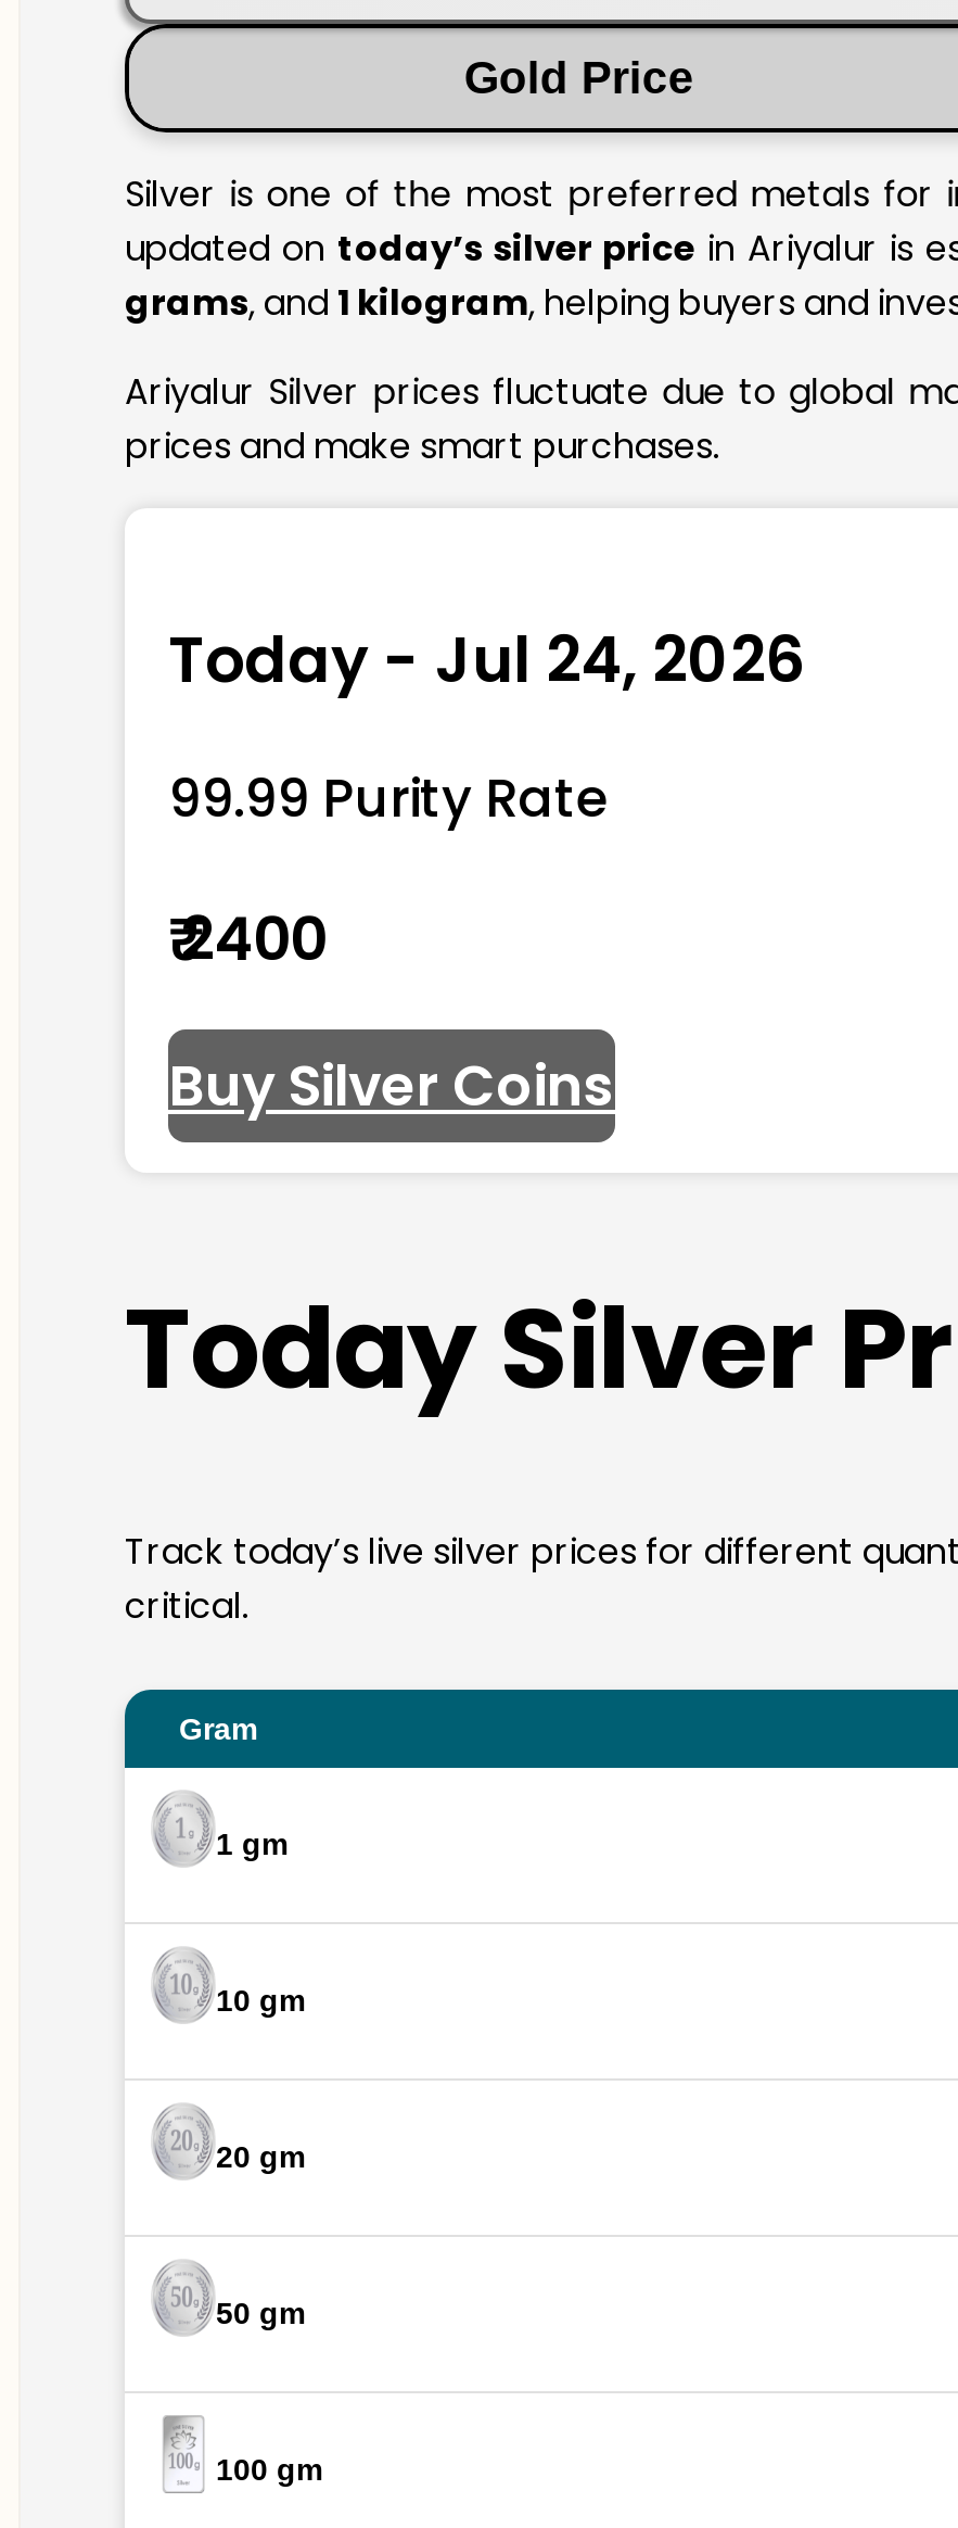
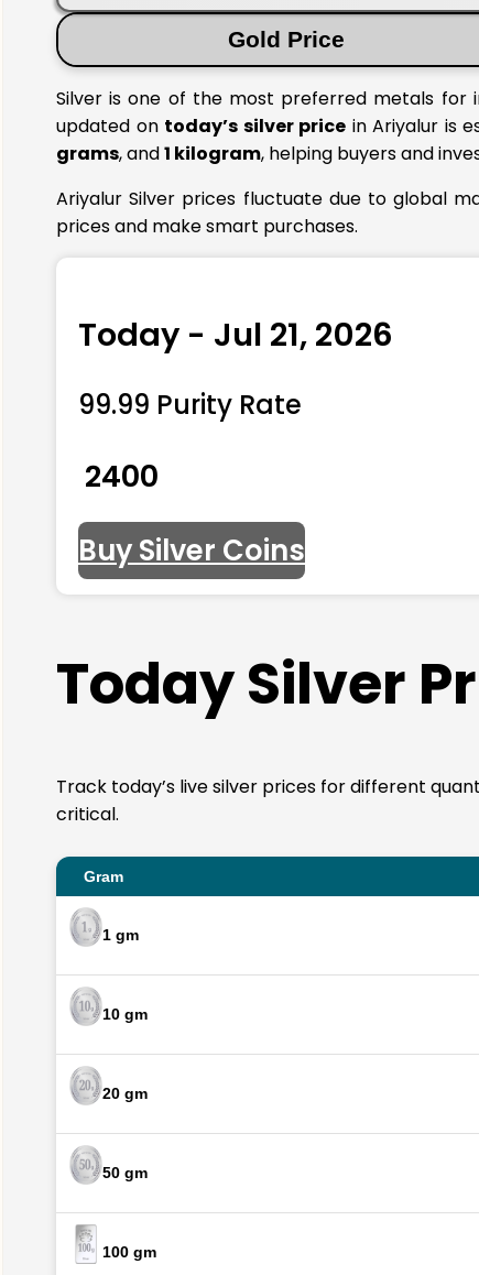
- Today - Jul 24, 2026
+ Today - Jul 21, 2026
